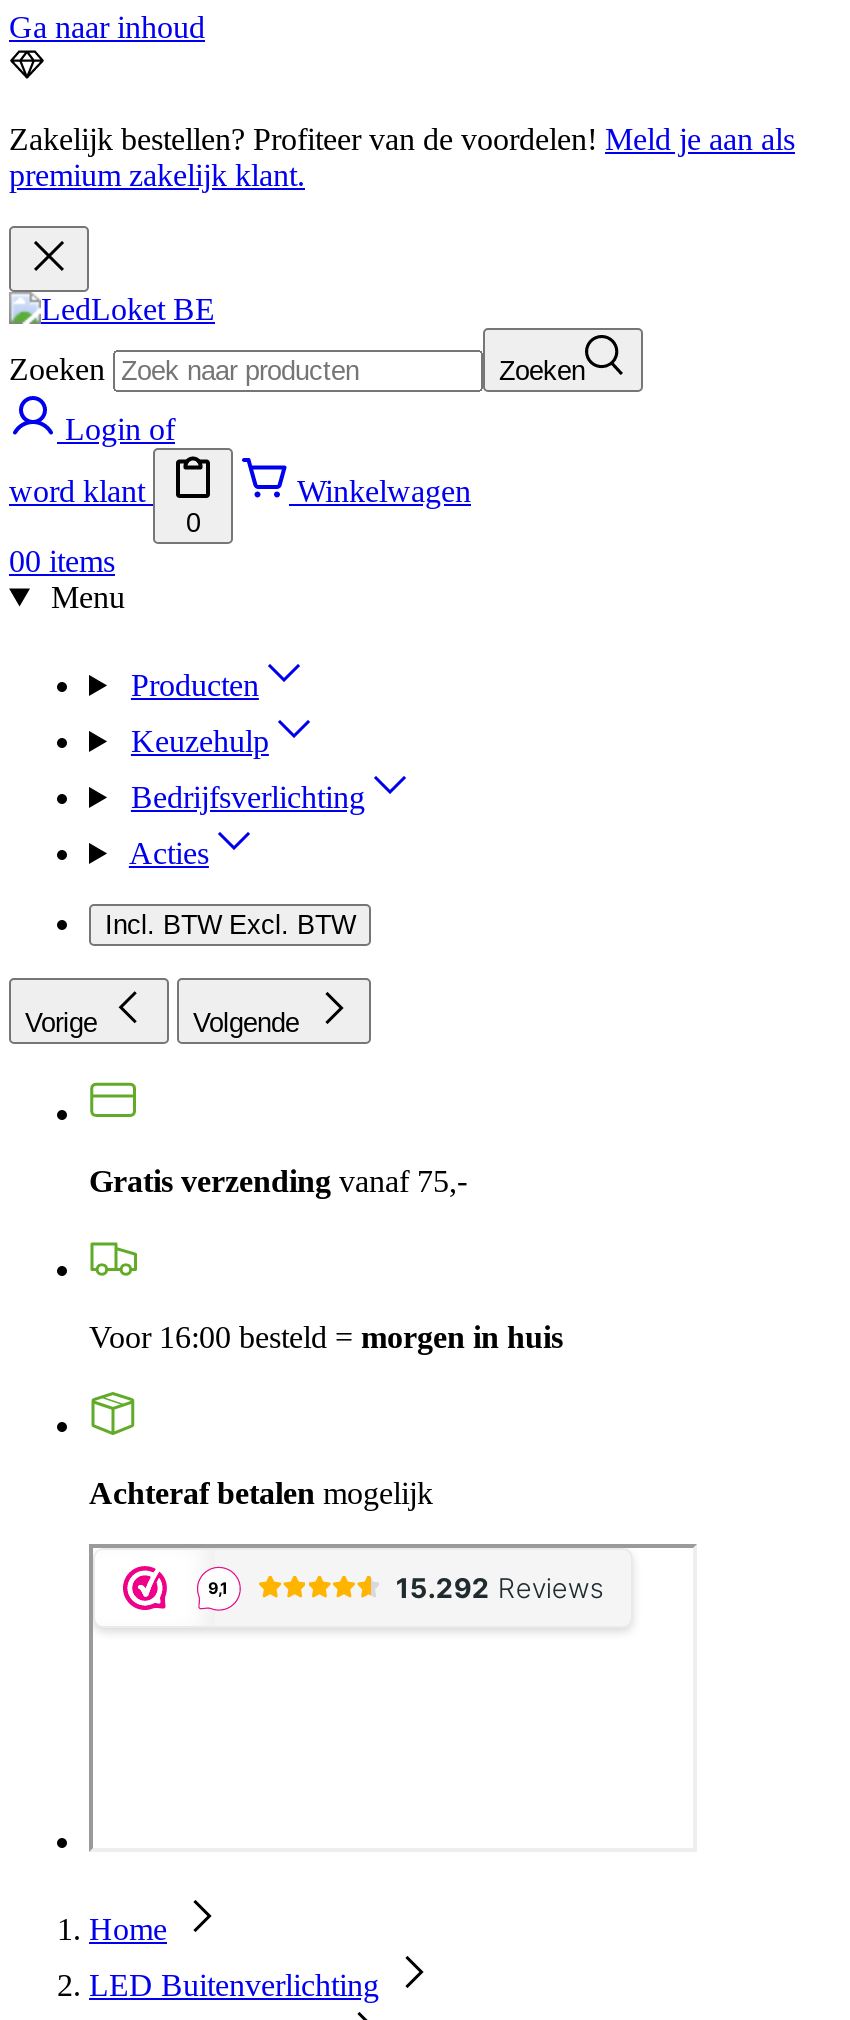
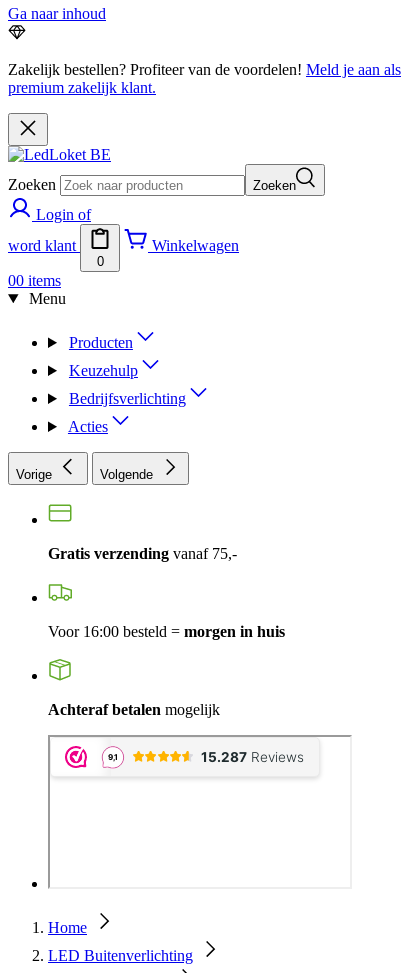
- Incl. BTW Excl. BTW
